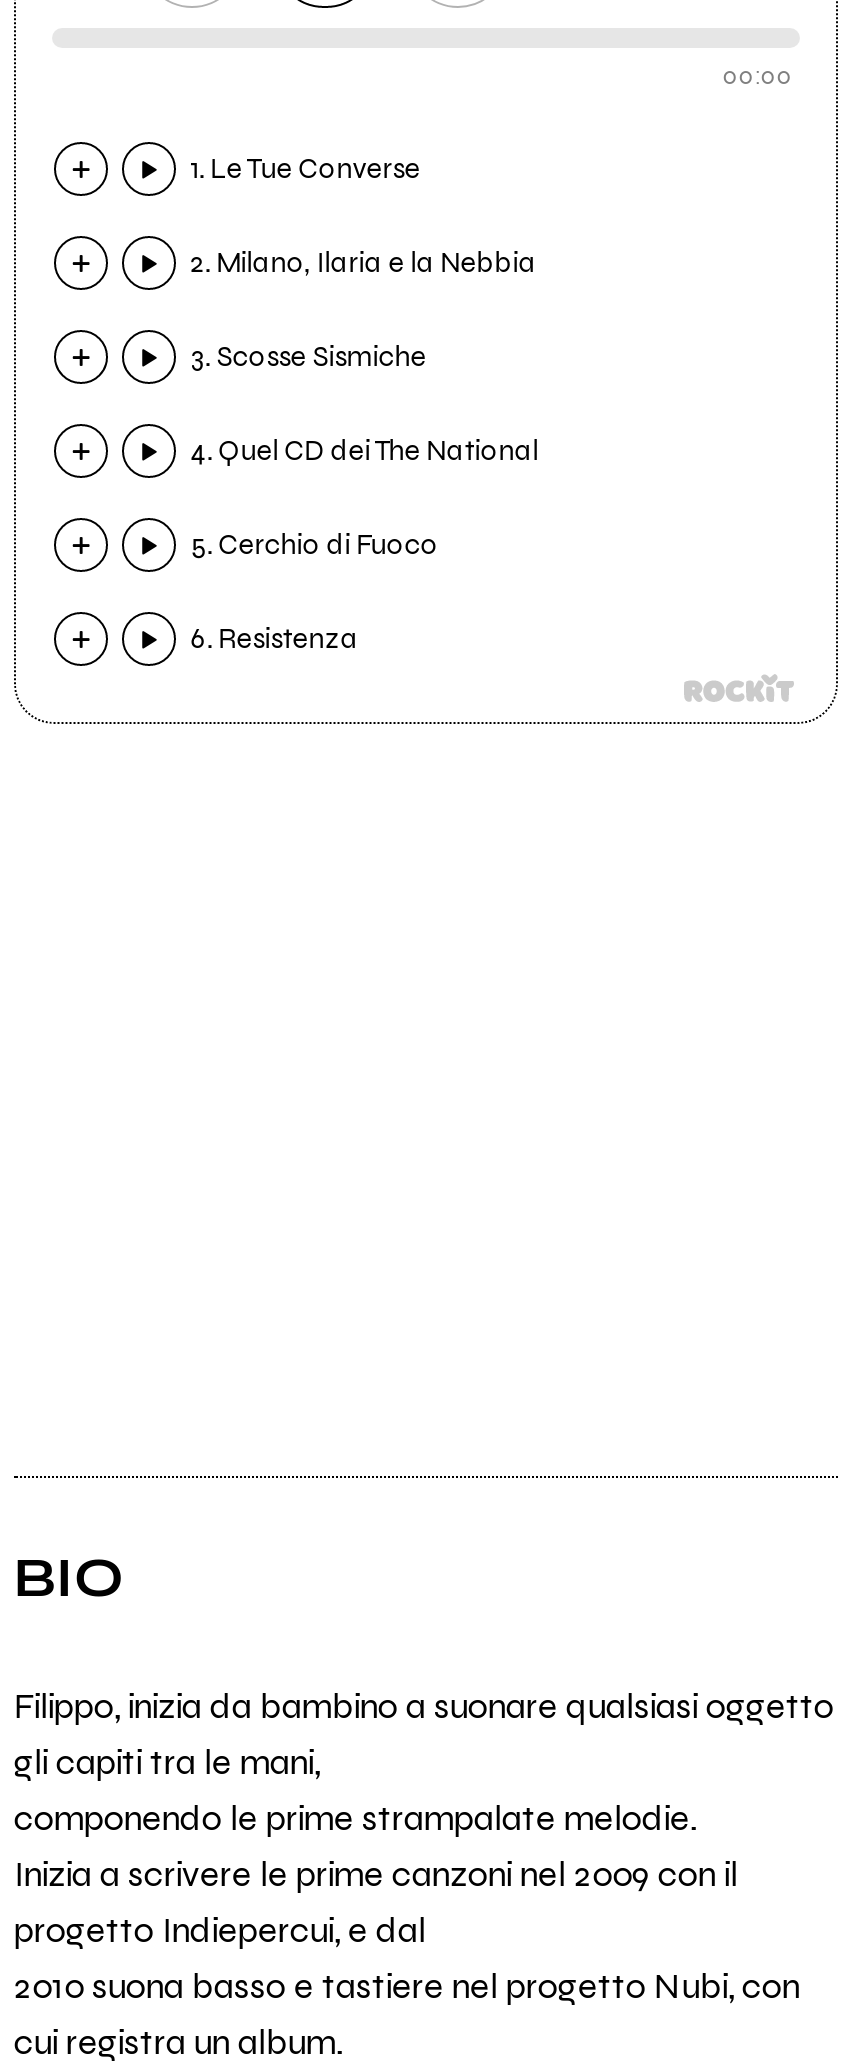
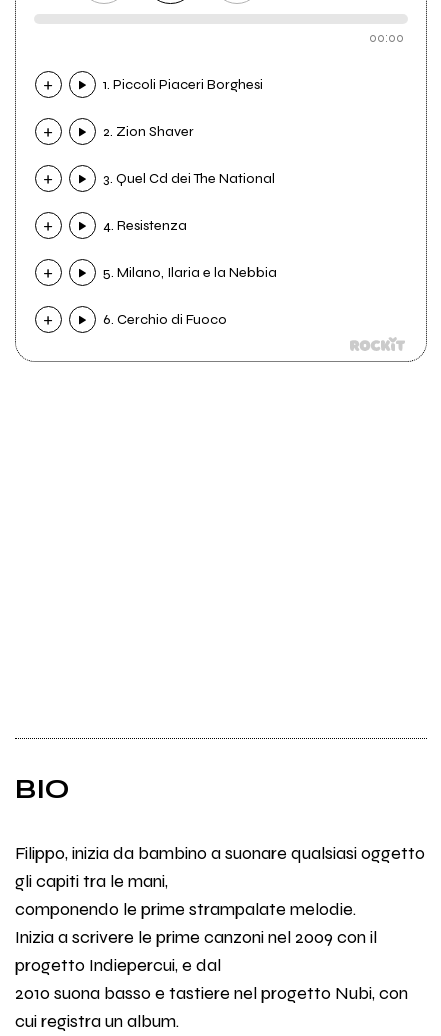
- 1. Le Tue Converse
+ 1. Piccoli Piaceri Borghesi

- 2. Milano, Ilaria e la Nebbia
+ 2. Zion Shaver

- 3. Scosse Sismiche
+ 3. Quel Cd dei The National

- 4. Quel CD dei The National
+ 4. Resistenza

- 5. Cerchio di Fuoco
+ 5. Milano, Ilaria e la Nebbia

- 6. Resistenza
+ 6. Cerchio di Fuoco
